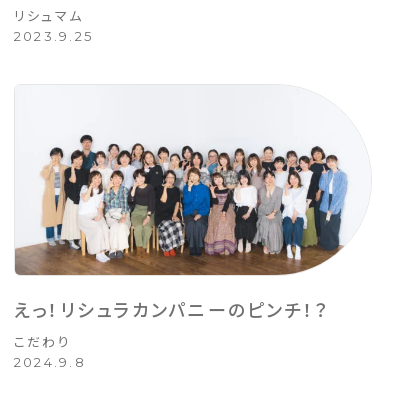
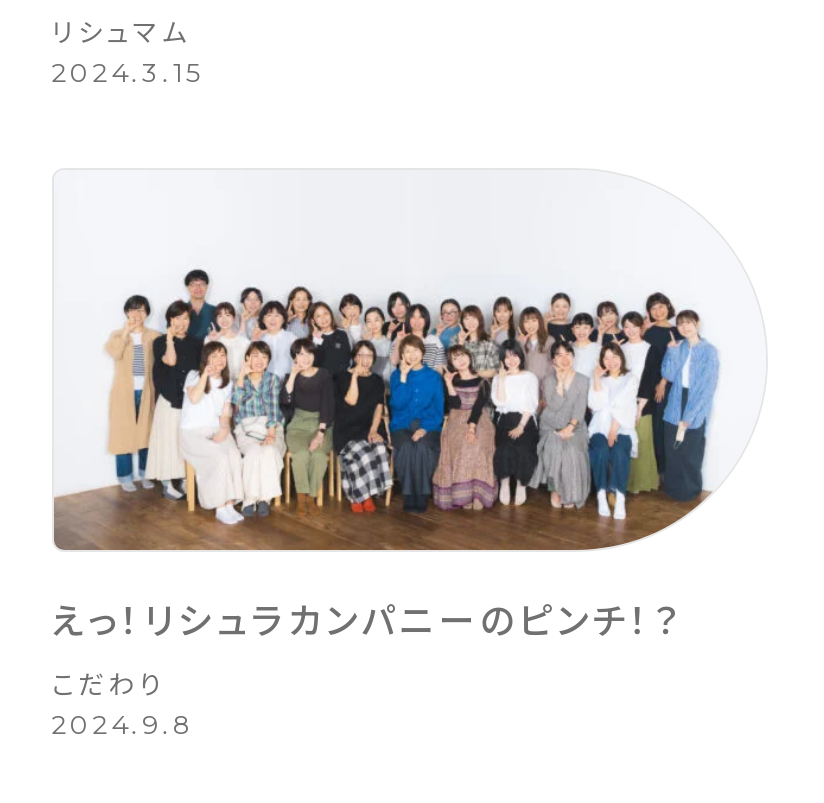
- 2023.9.25
+ 2024.3.15
